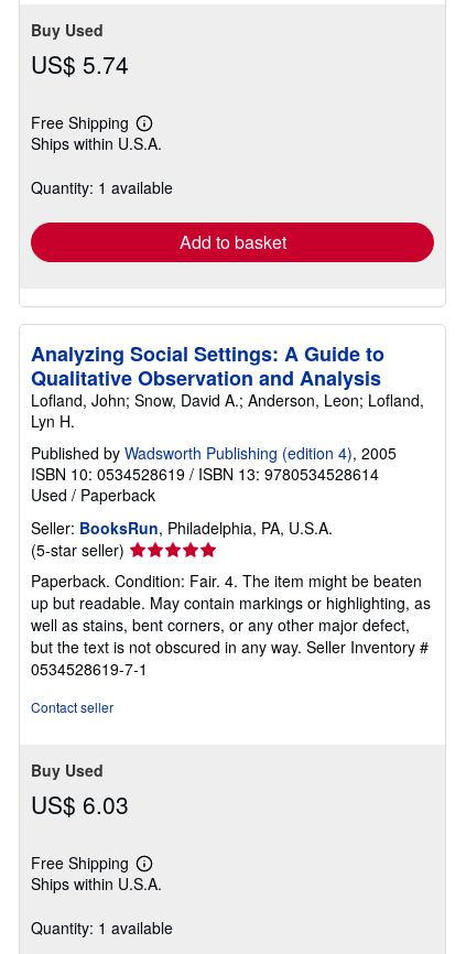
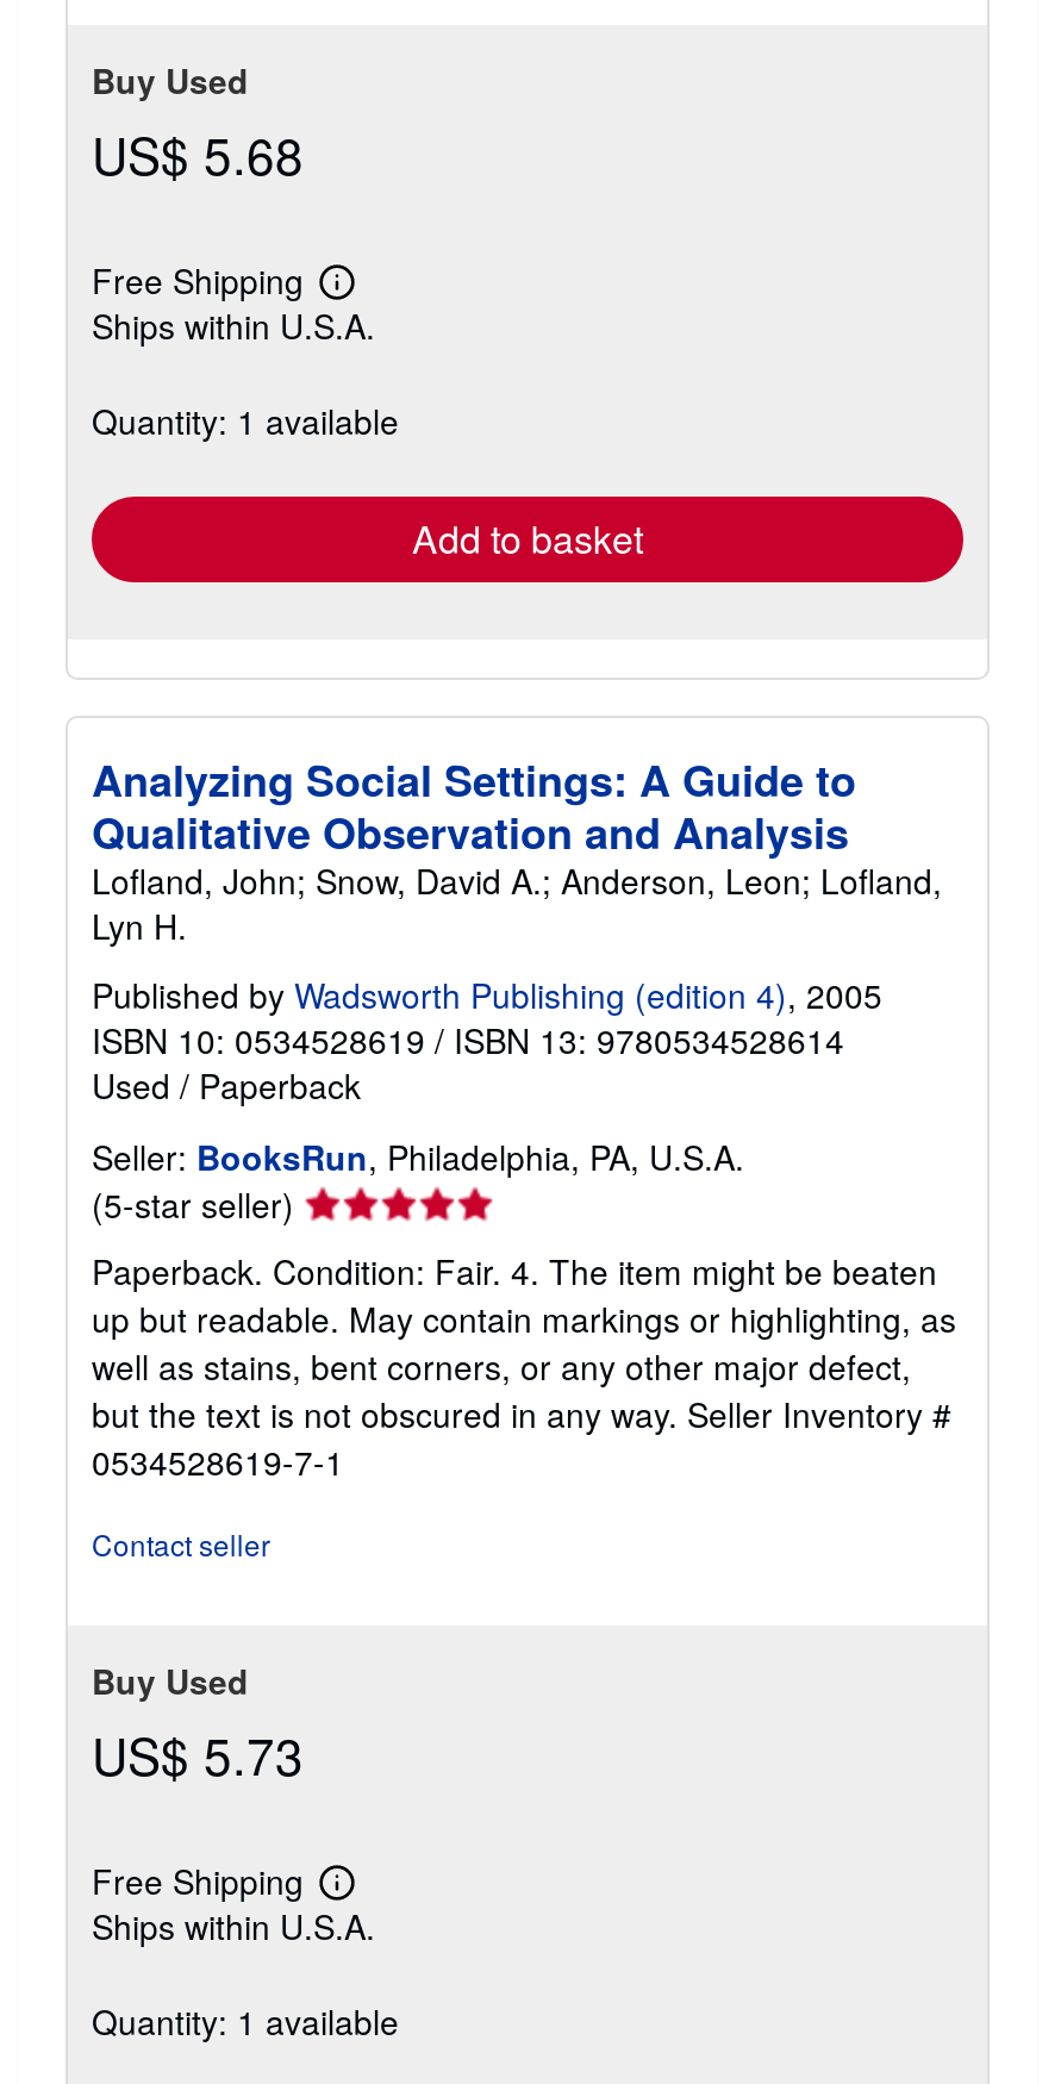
- US$ 5.74
+ US$ 5.68

- US$ 6.03
+ US$ 5.73
